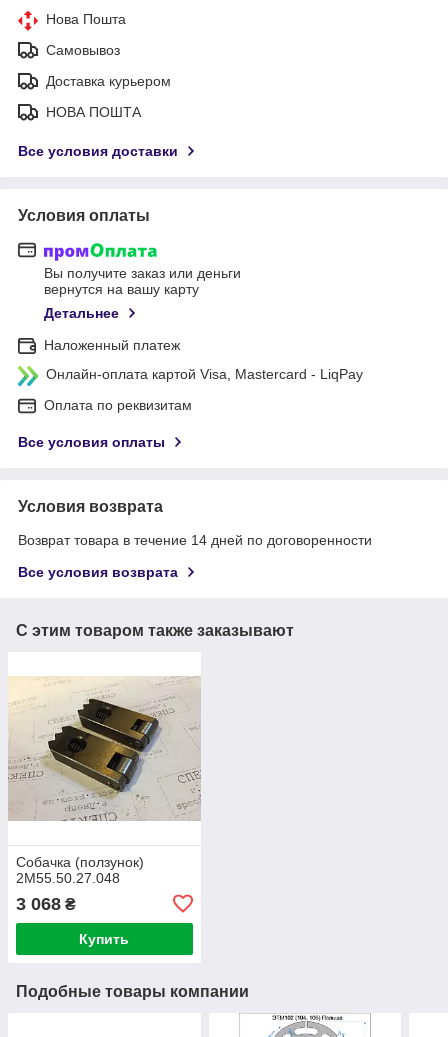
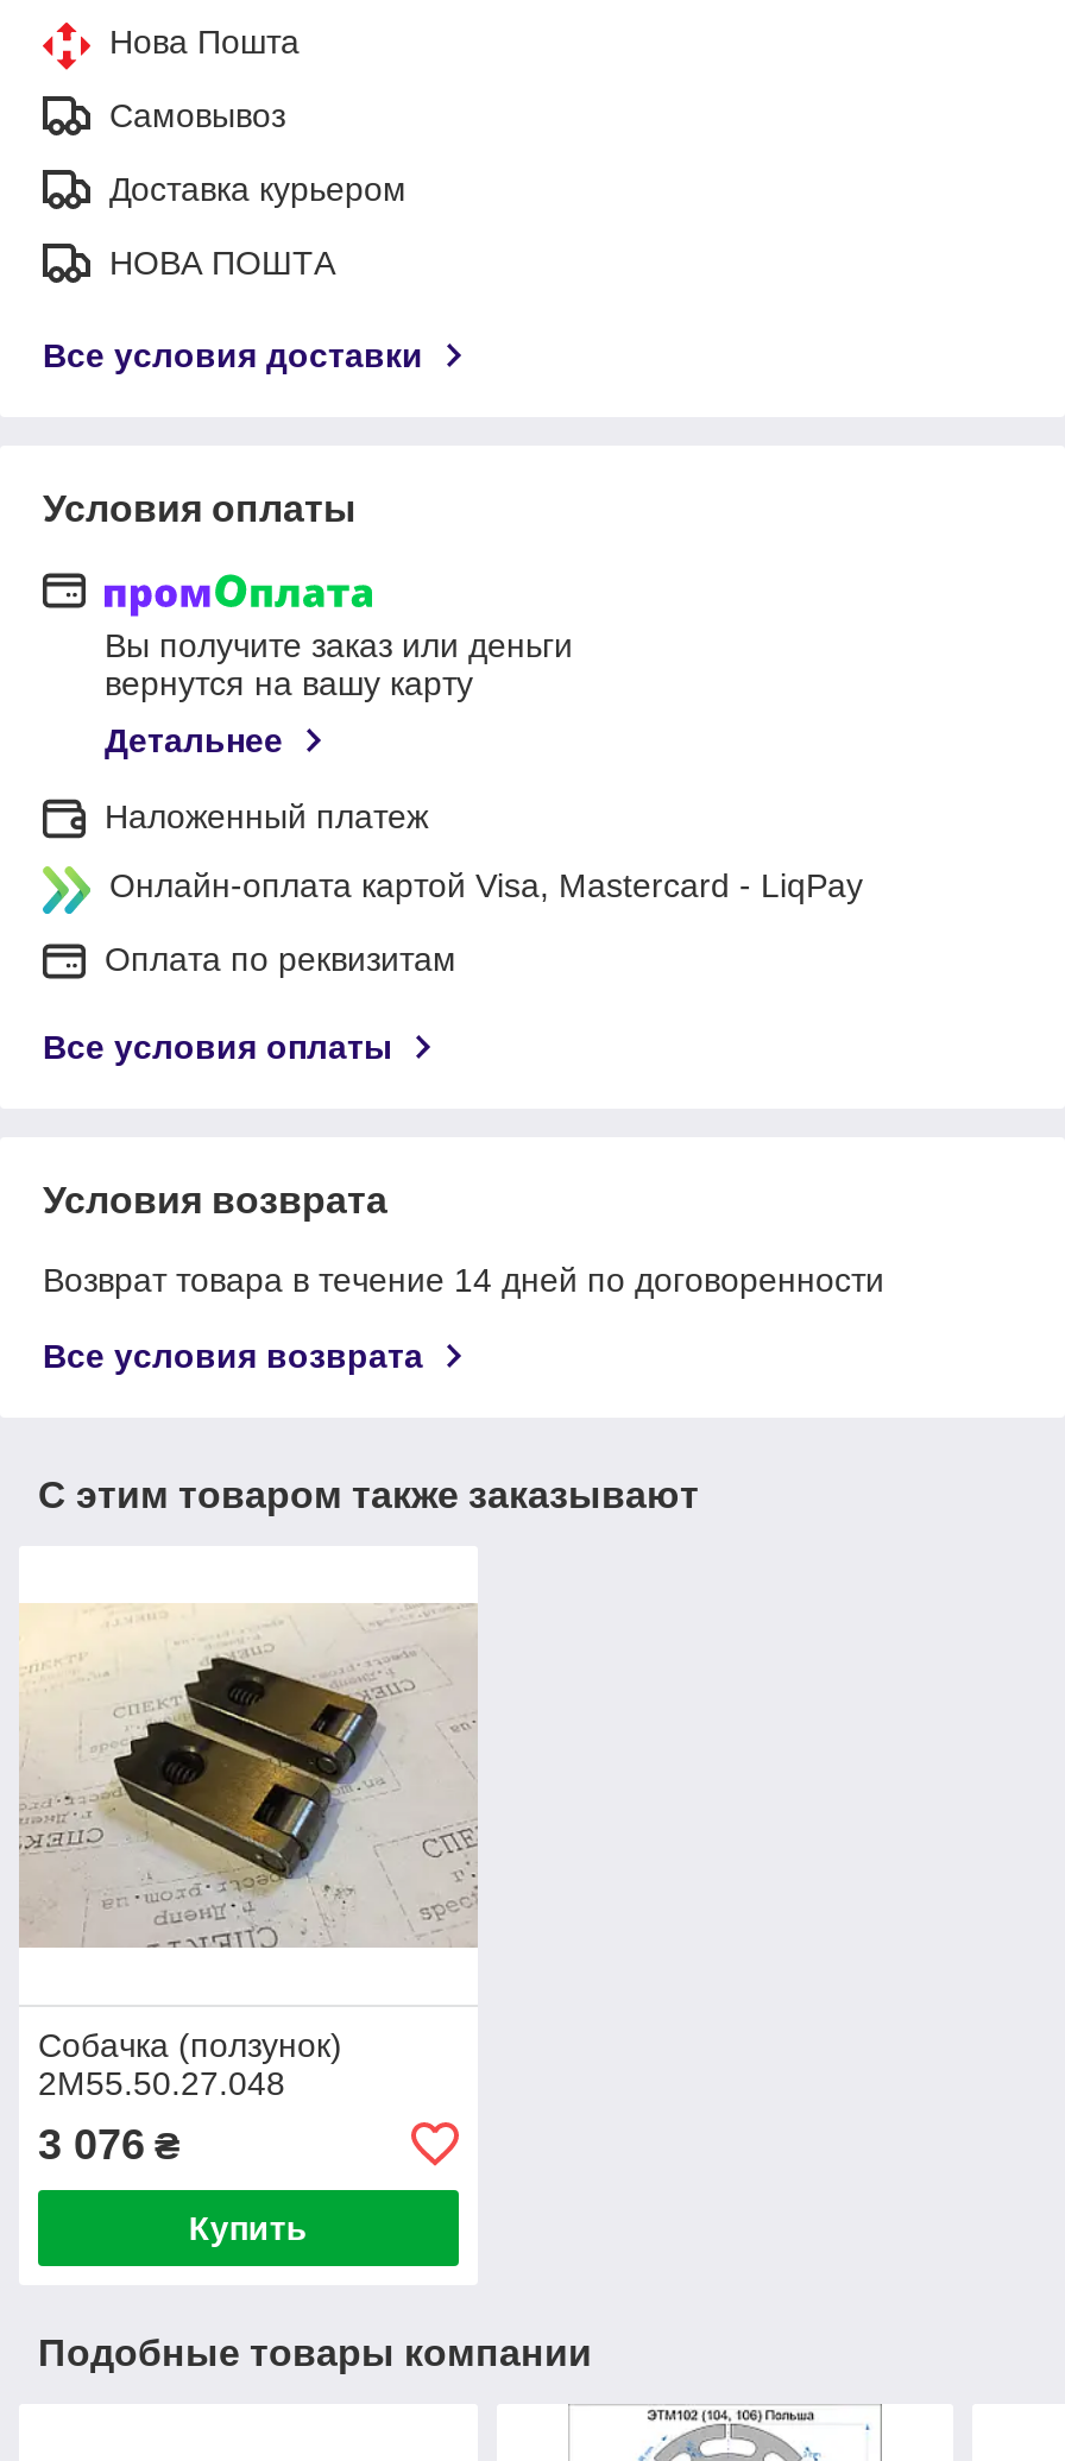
- 3 068 ₴
+ 3 076 ₴
